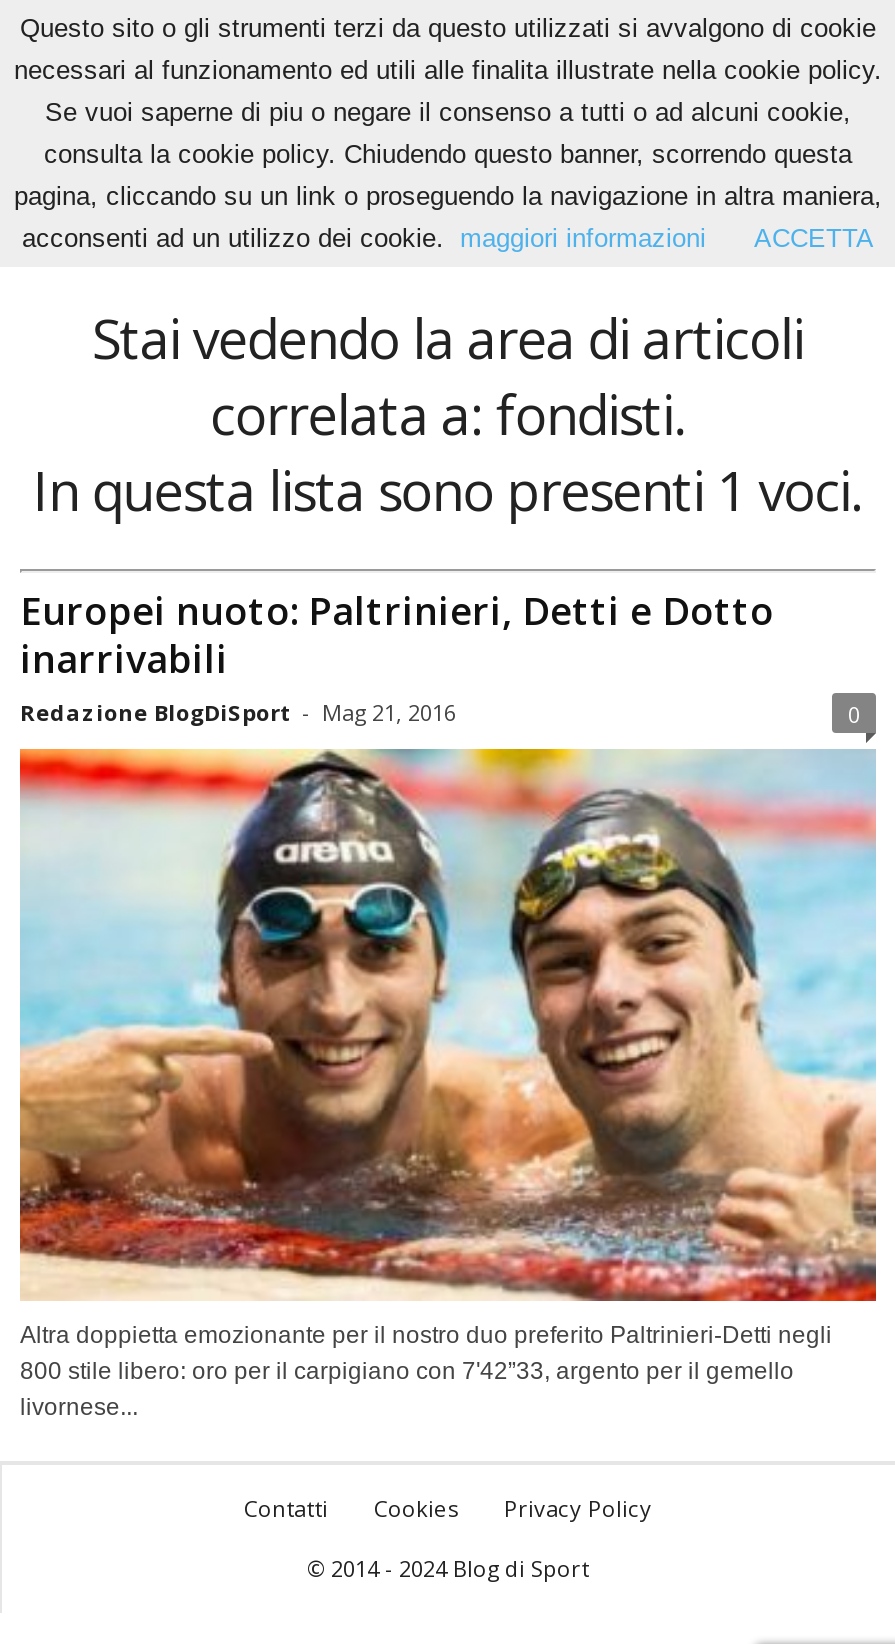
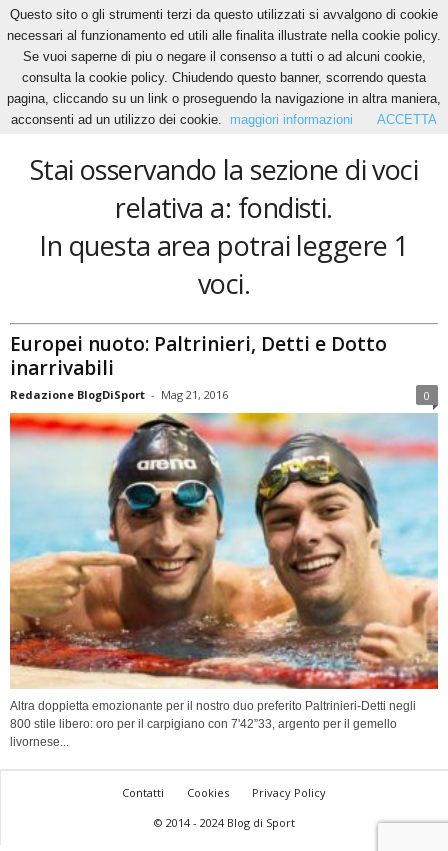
- Stai vedendo la area di articoli
- correlata a: fondisti.
- In questa lista sono presenti 1 voci.
+ Stai osservando la sezione di voci
+ relativa a: fondisti.
+ In questa area potrai leggere 1
+ voci.
